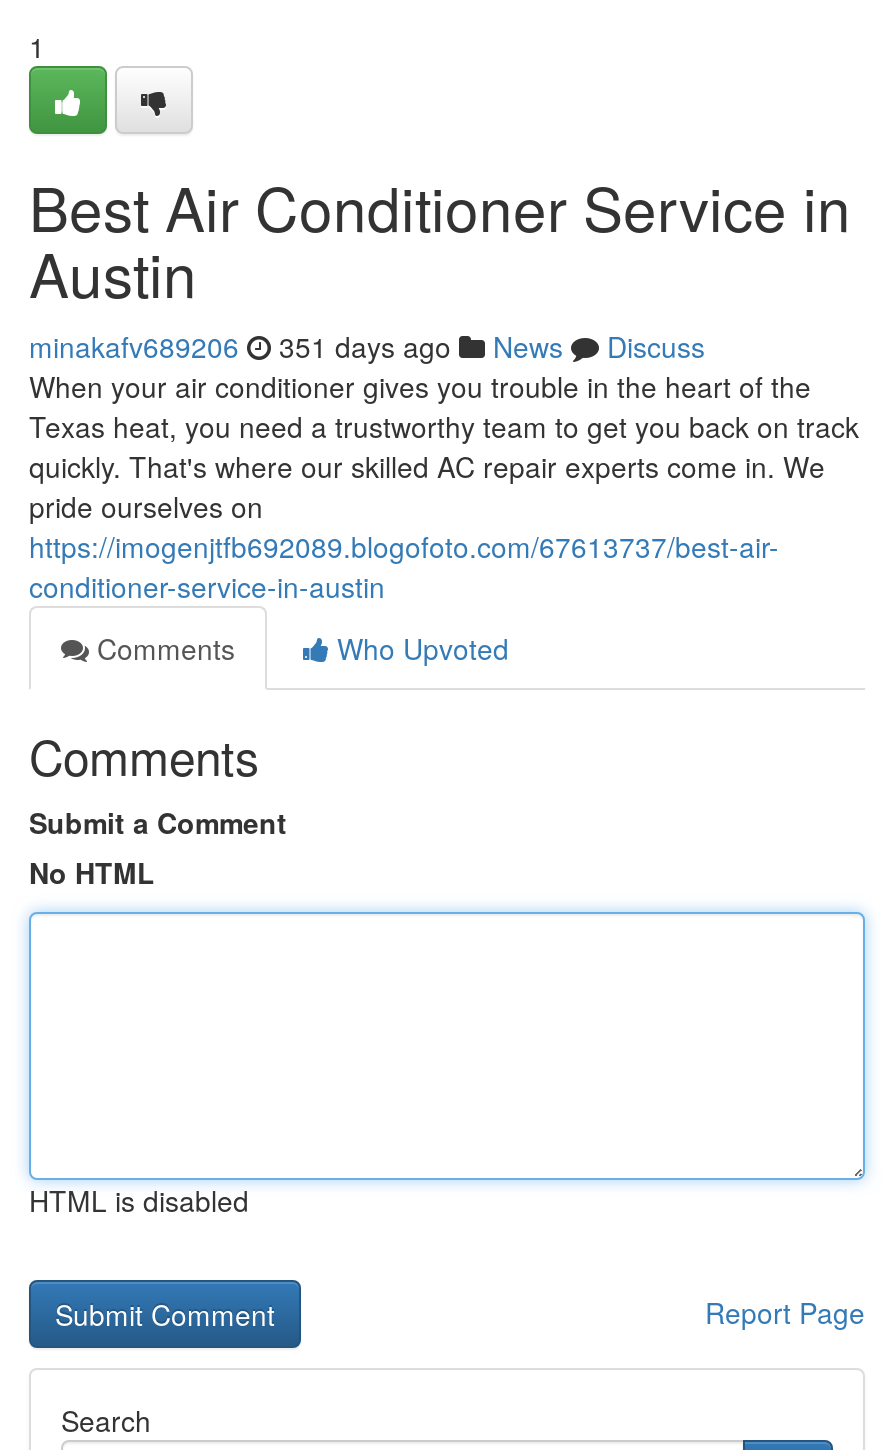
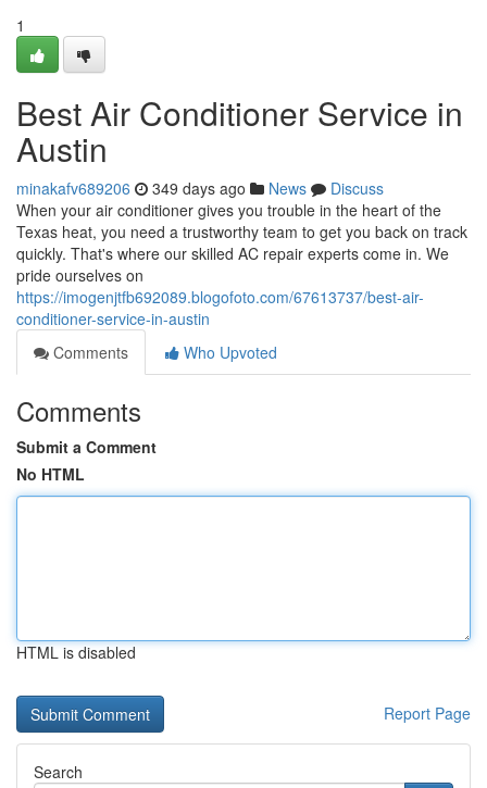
- minakafv689206 351 days ago News Discuss
+ minakafv689206 349 days ago News Discuss
